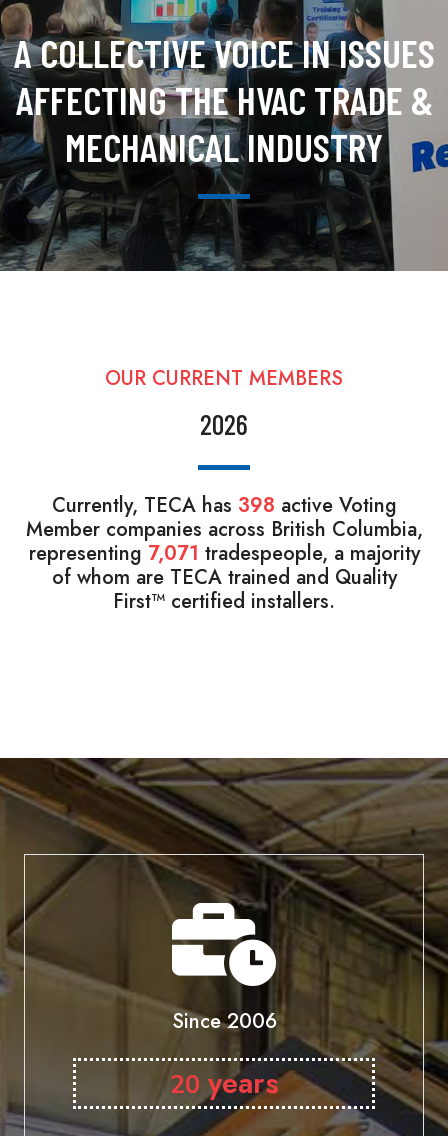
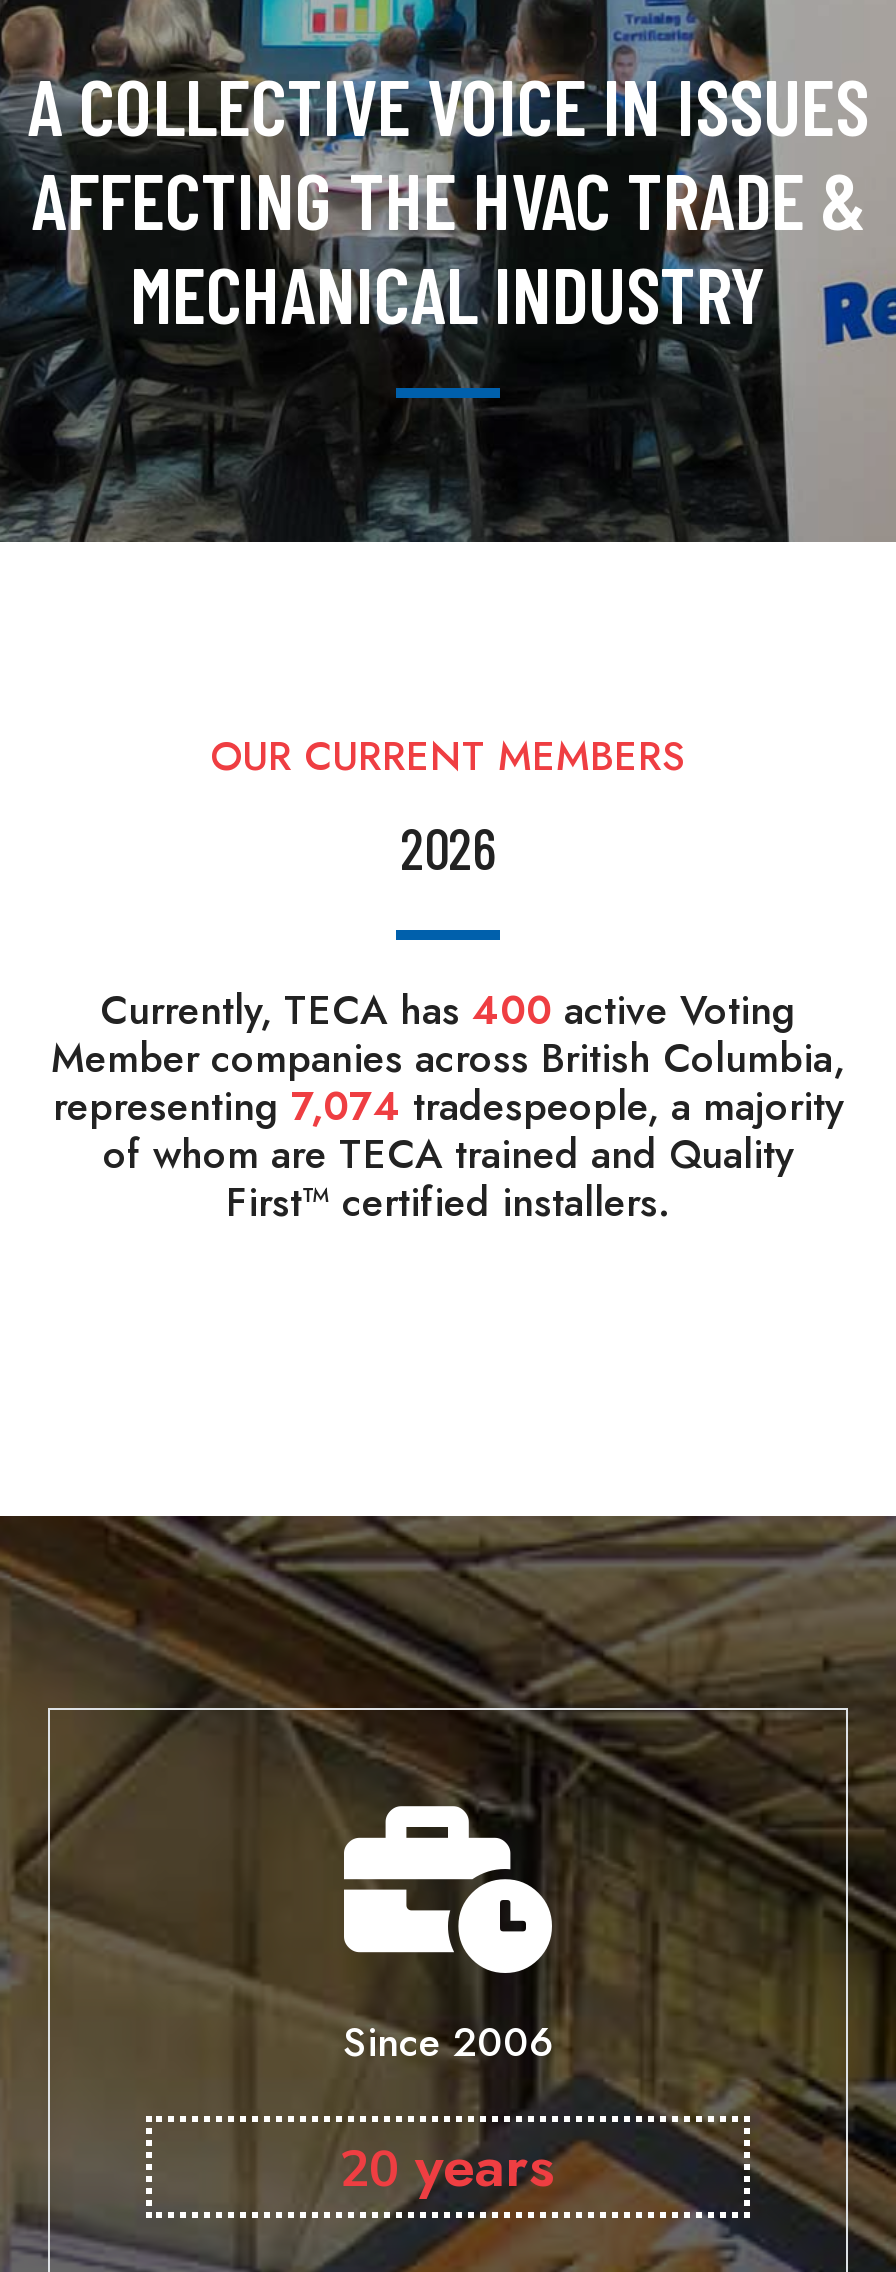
- Currently, TECA has 398 active Voting
+ Currently, TECA has 400 active Voting

- representing 7,071 tradespeople, a majority
+ representing 7,074 tradespeople, a majority
